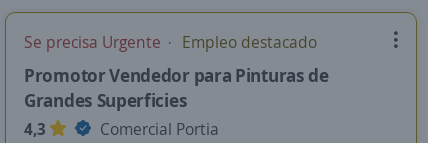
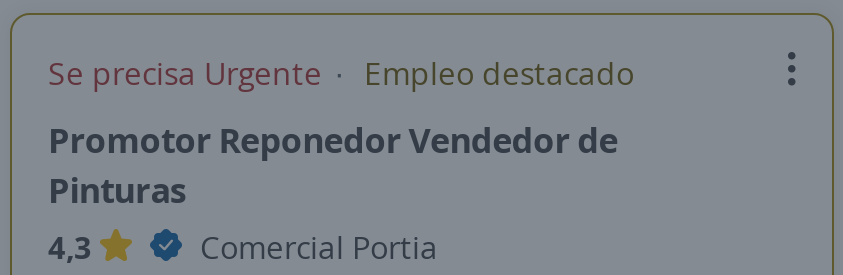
- Promotor Vendedor para Pinturas de
- Grandes Superficies
+ Promotor Reponedor Vendedor de
+ Pinturas
